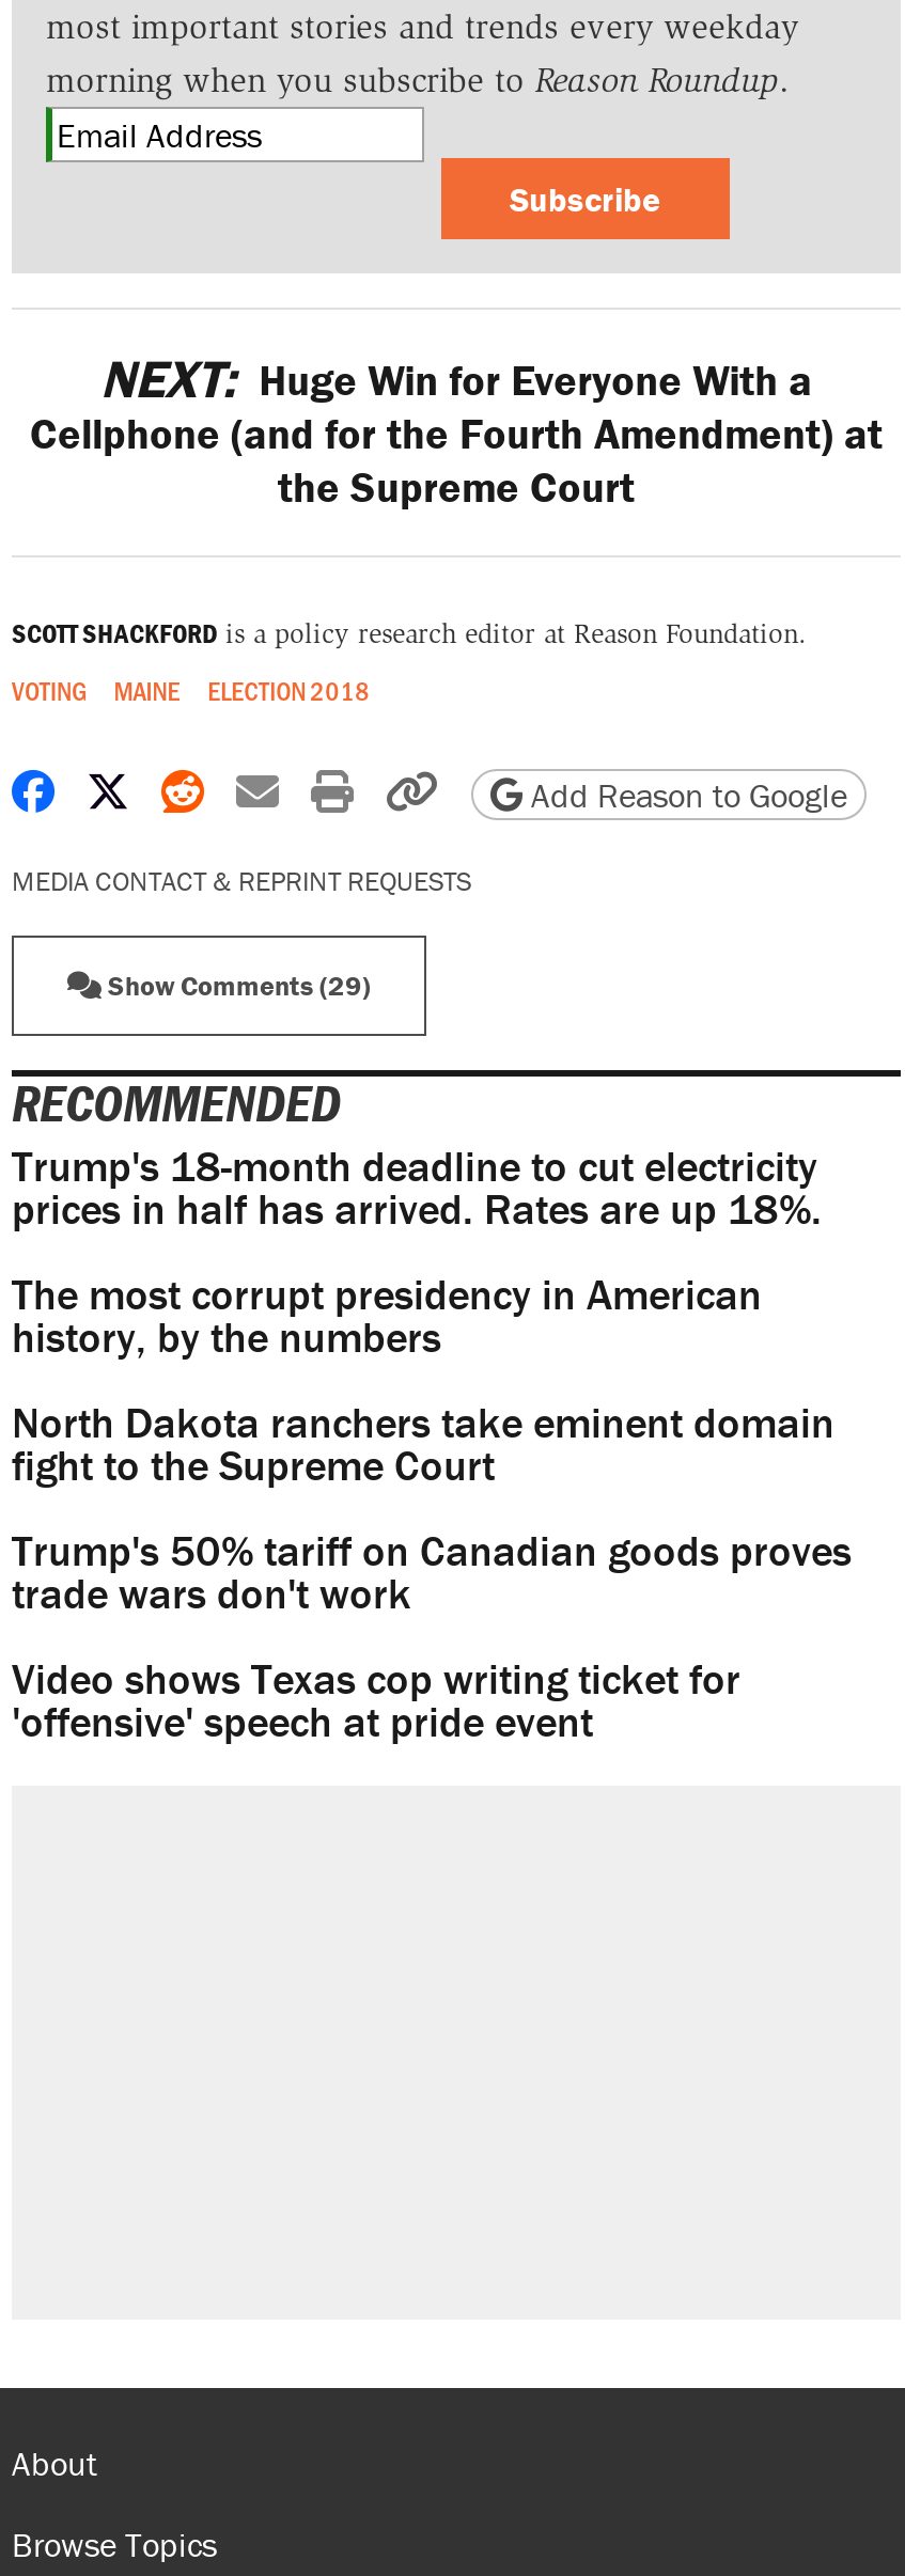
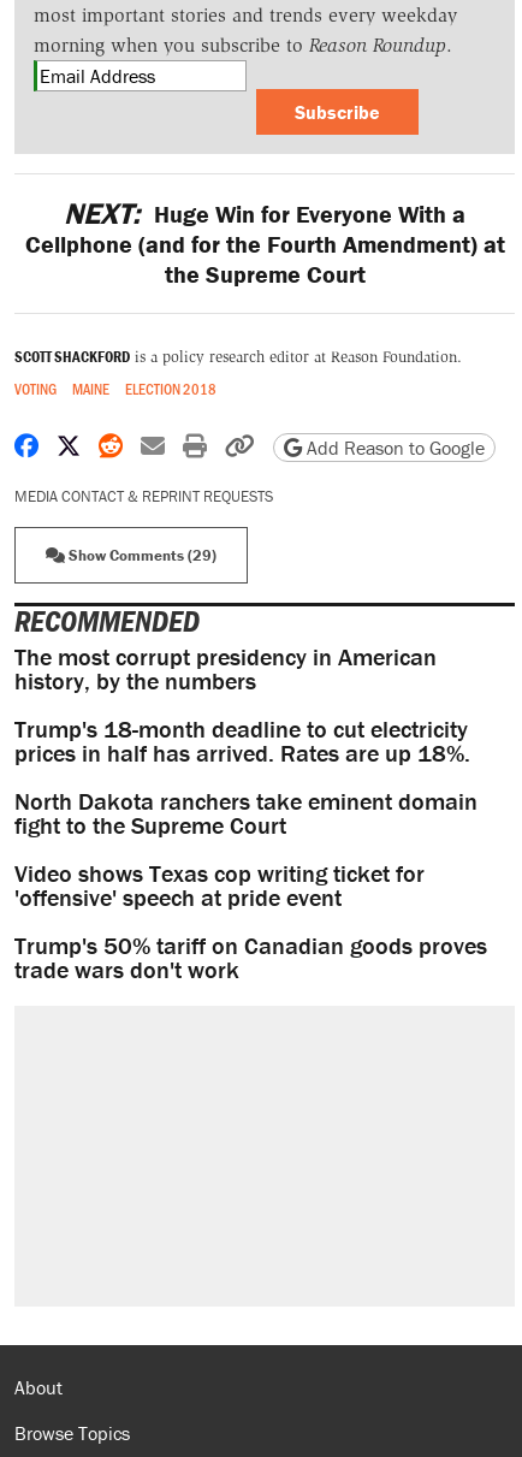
moved down: Trump's 18-month deadline to cut electricity | prices in half has arrived. Rates are up 18%.

moved up: The most corrupt presidency in American | history, by the numbers

moved down: Trump's 50% tariff on Canadian goods proves | trade wars don't work

moved up: Video shows Texas cop writing ticket for | 'offensive' speech at pride event
